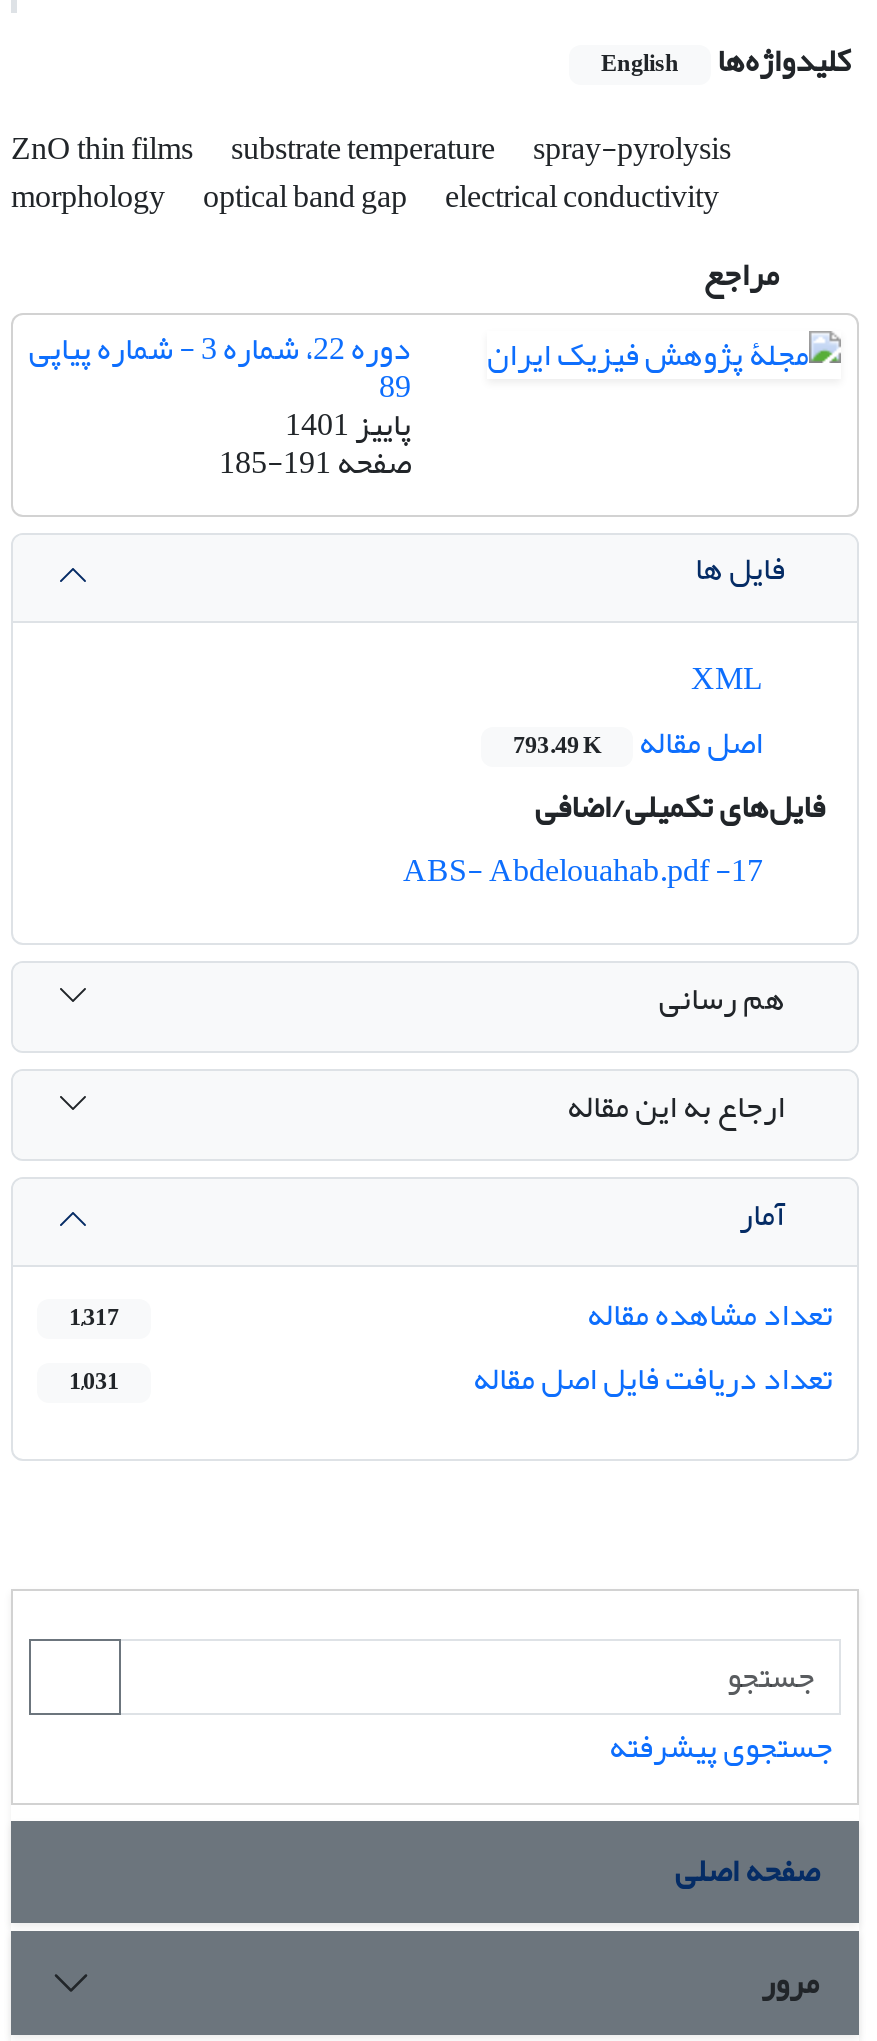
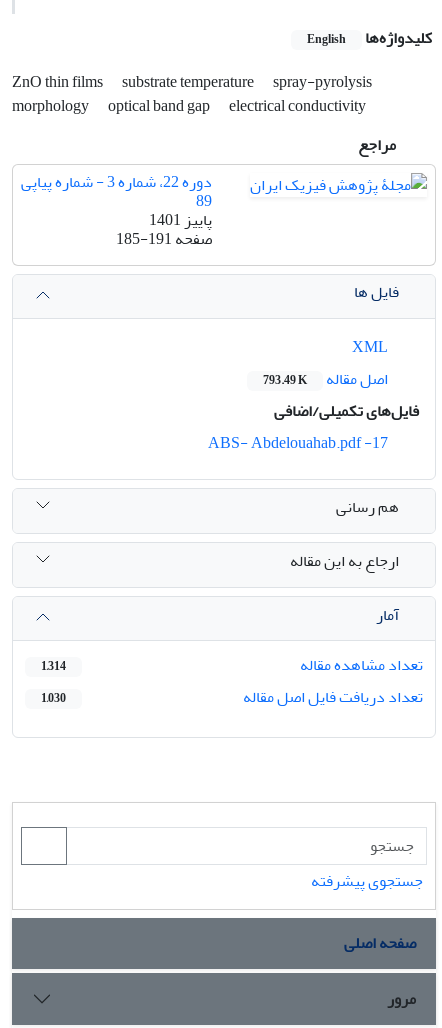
- 1,317
+ 1,314

- 1,031
+ 1,030
